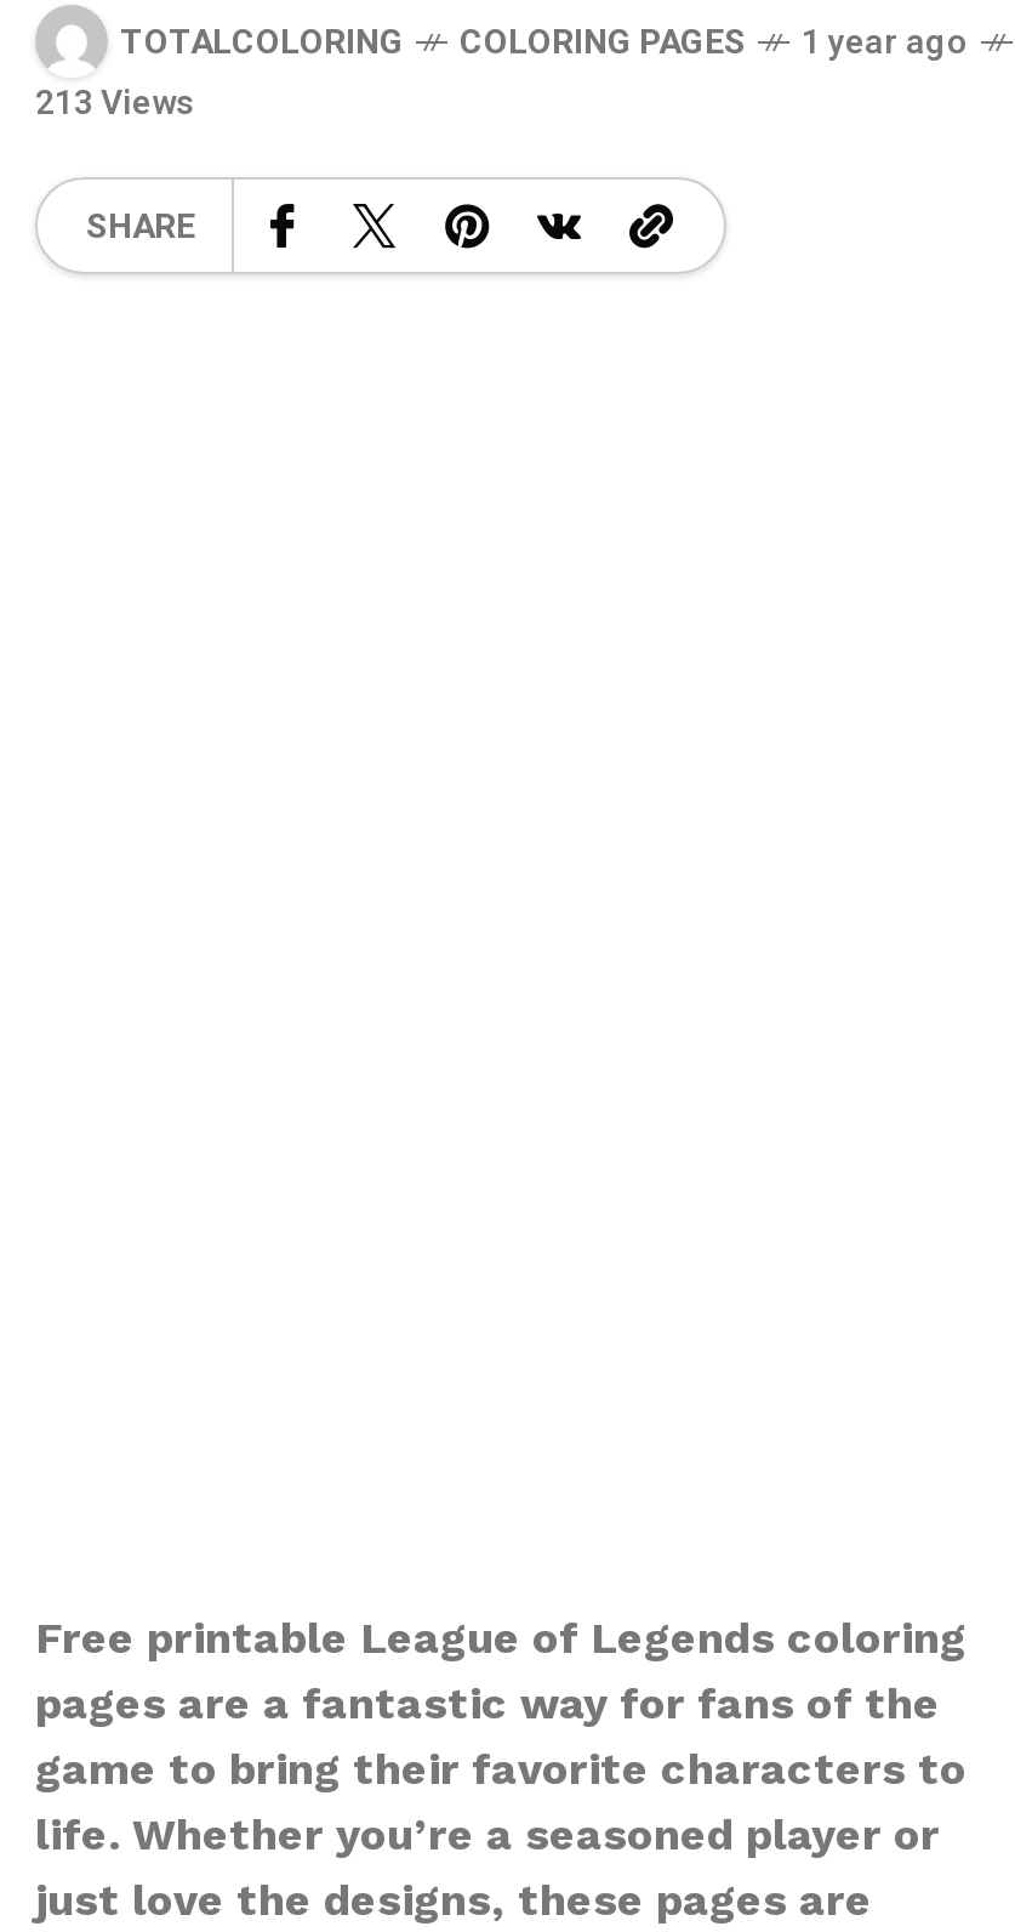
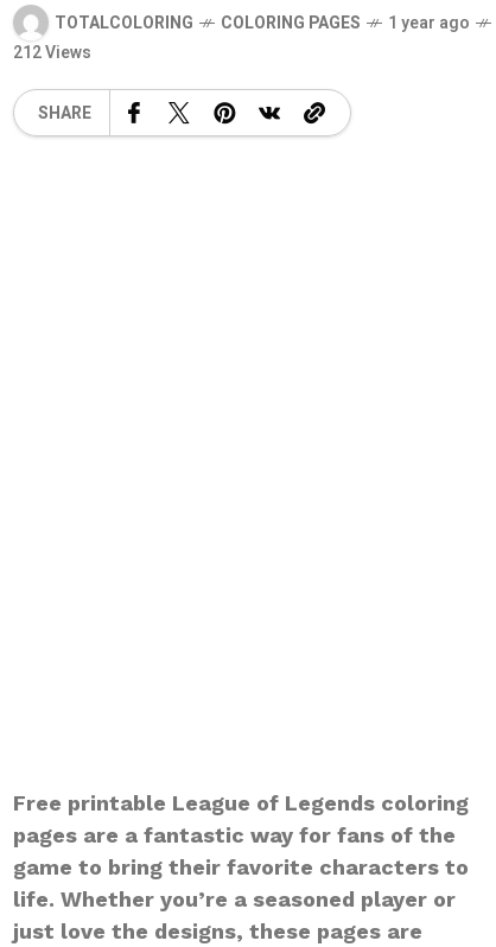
- 213 Views
+ 212 Views
